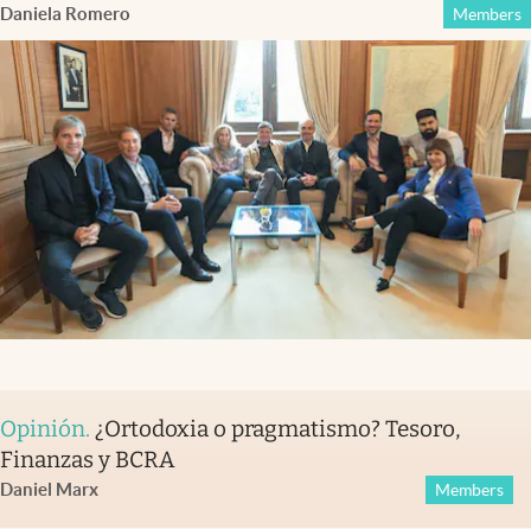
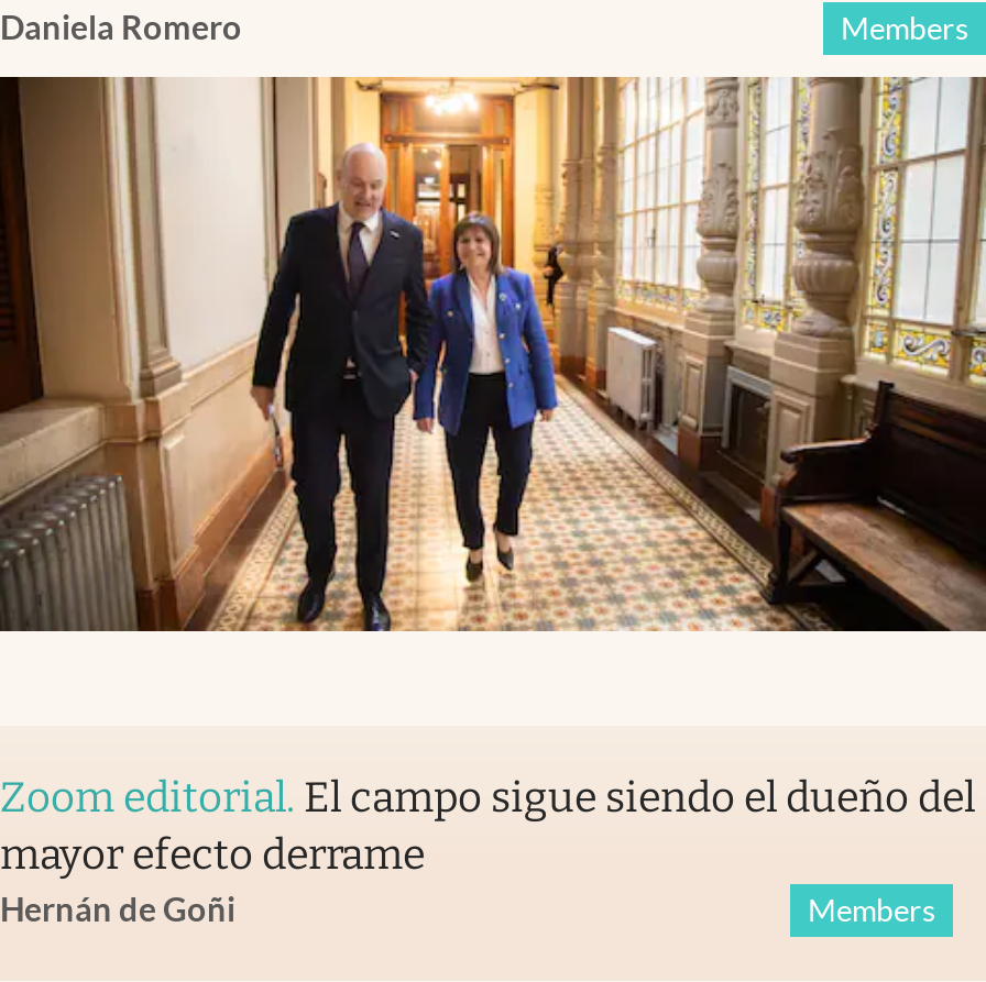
- [image]
+ [image]

- Opinión. ¿Ortodoxia o pragmatismo? Tesoro,
- Finanzas y BCRA
- Daniel Marx
+ Zoom editorial. El campo sigue siendo el dueño del
+ mayor efecto derrame
+ Hernán de Goñi
